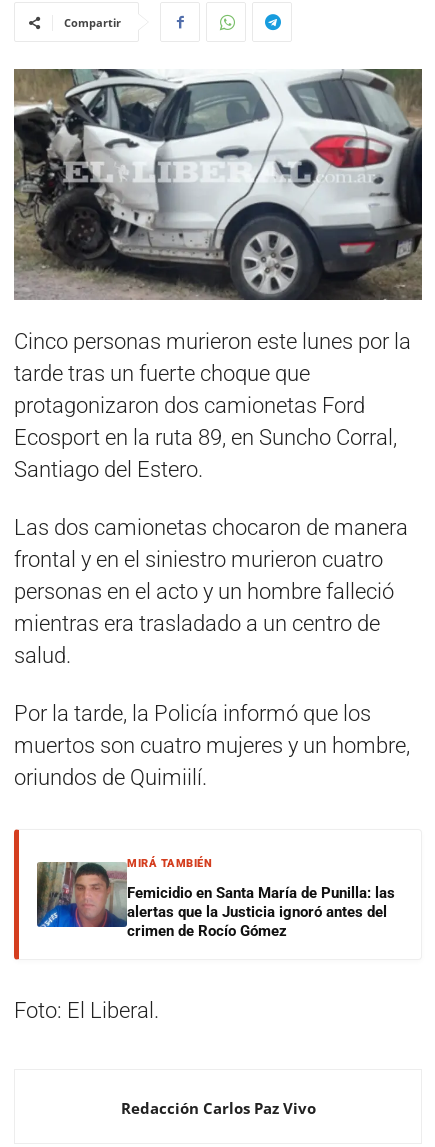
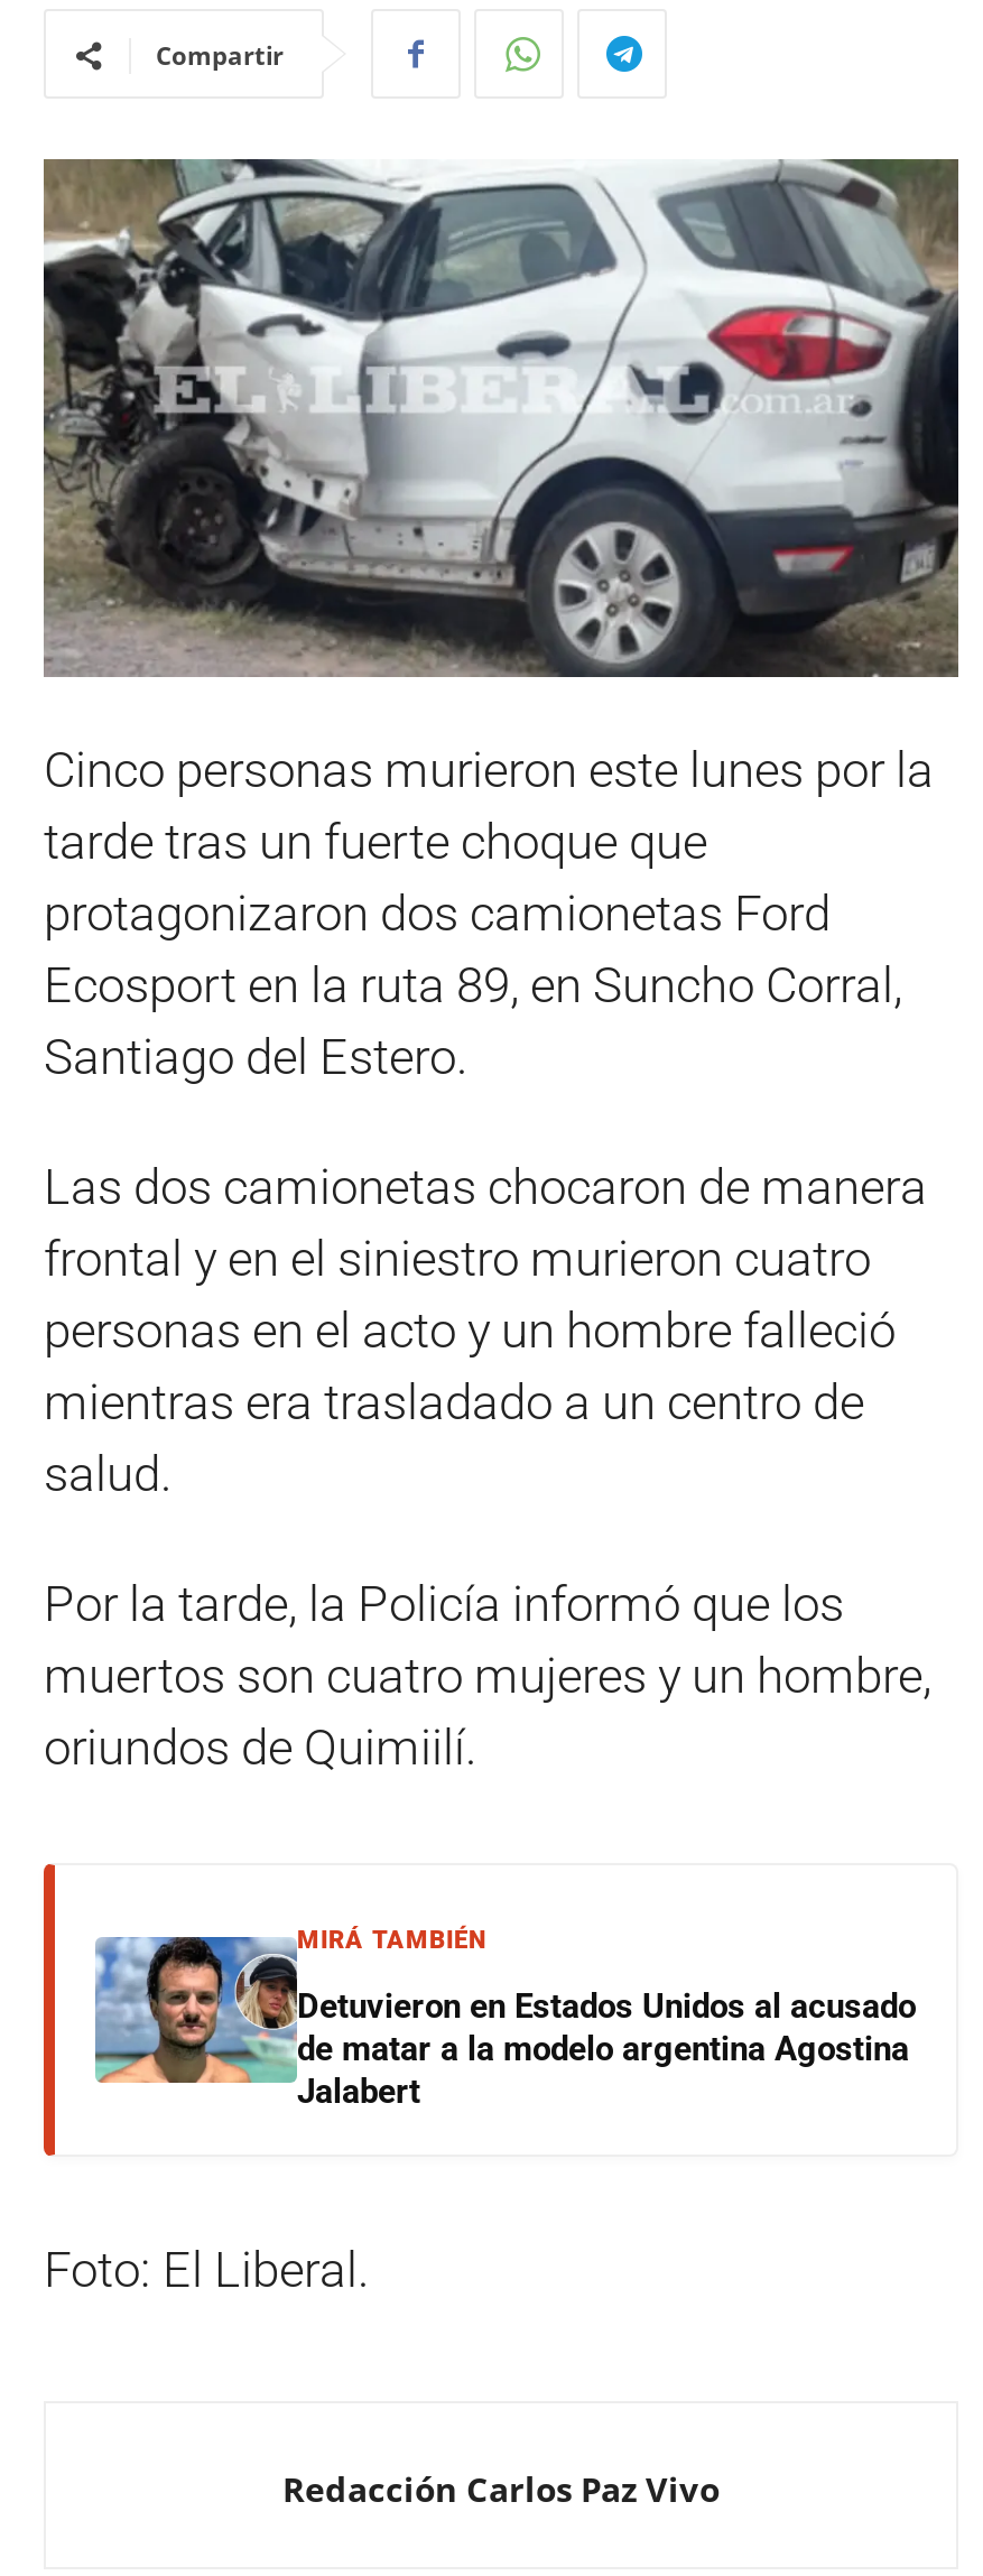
- [image]
- Femicidio en Santa María de Punilla: las
- alertas que la Justicia ignoró antes del
- crimen de Rocío Gómez
+ [image]
+ Detuvieron en Estados Unidos al acusado
+ de matar a la modelo argentina Agostina
+ Jalabert
